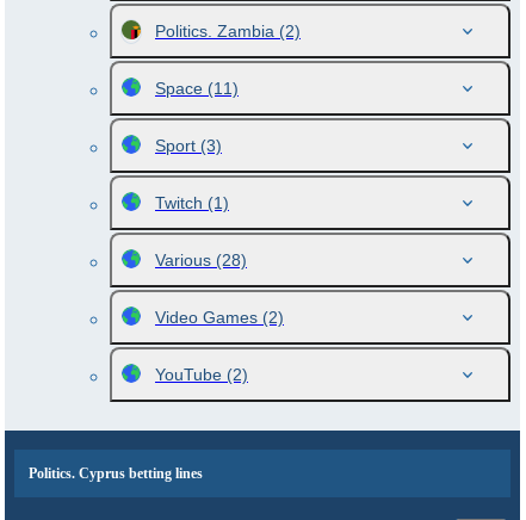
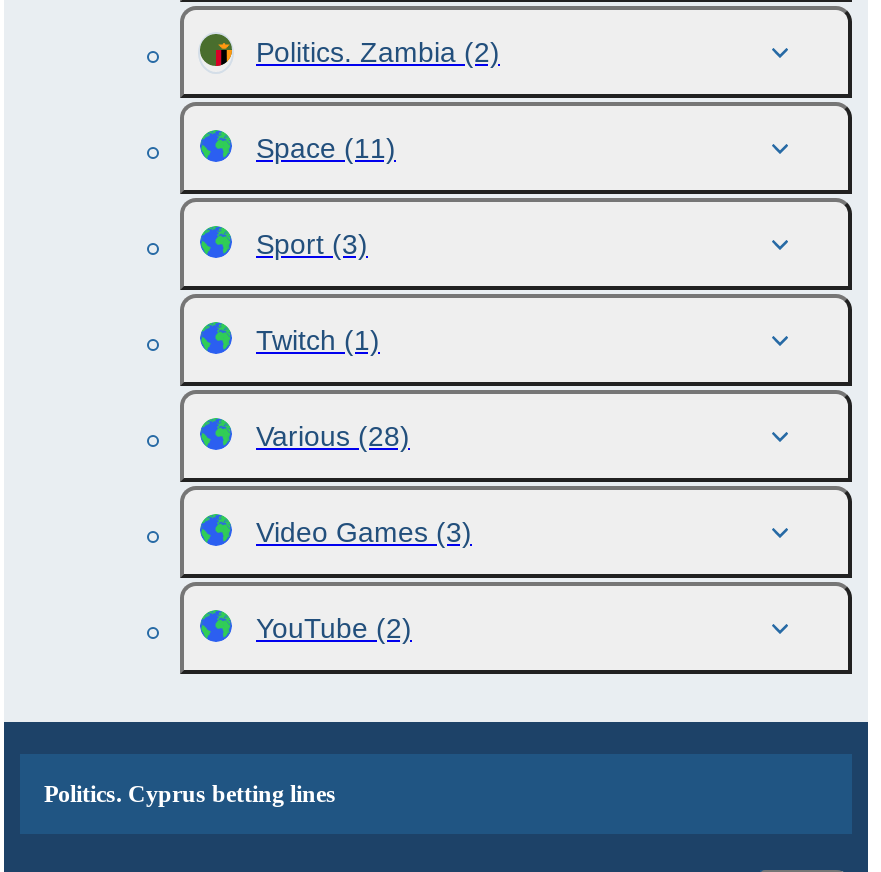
- Video Games (2)
+ Video Games (3)
